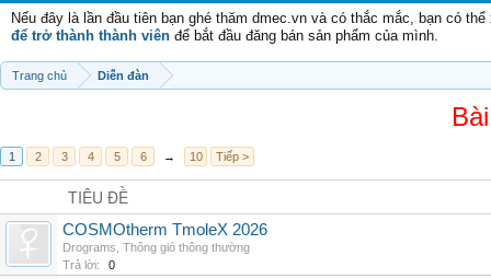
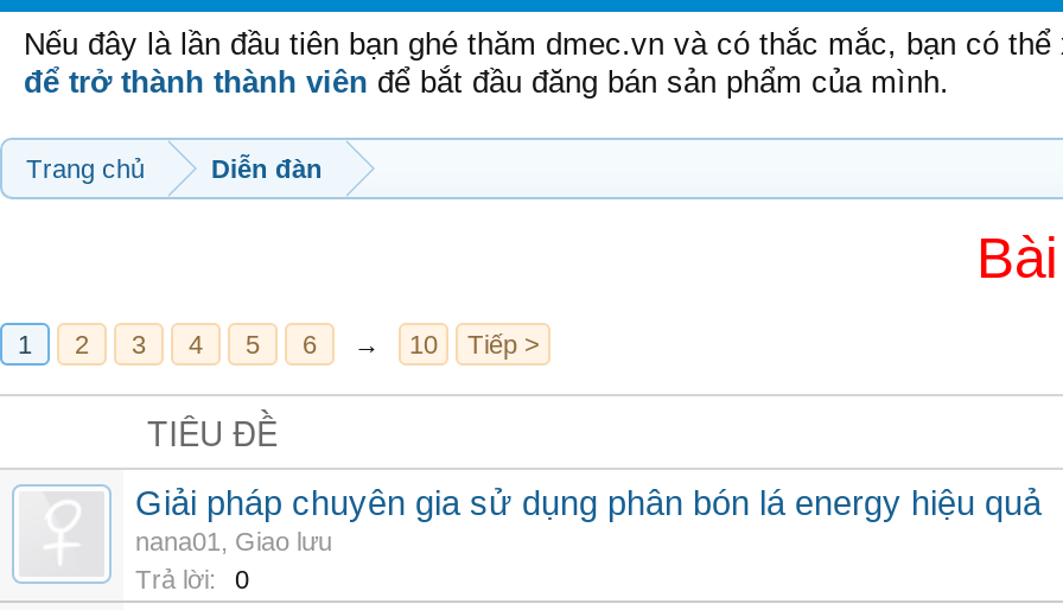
- COSMOtherm TmoleX 2026
- Drograms, Thông gió thông thường
+ Giải pháp chuyên gia sử dụng phân bón lá energy hiệu quả
+ nana01, Giao lưu
